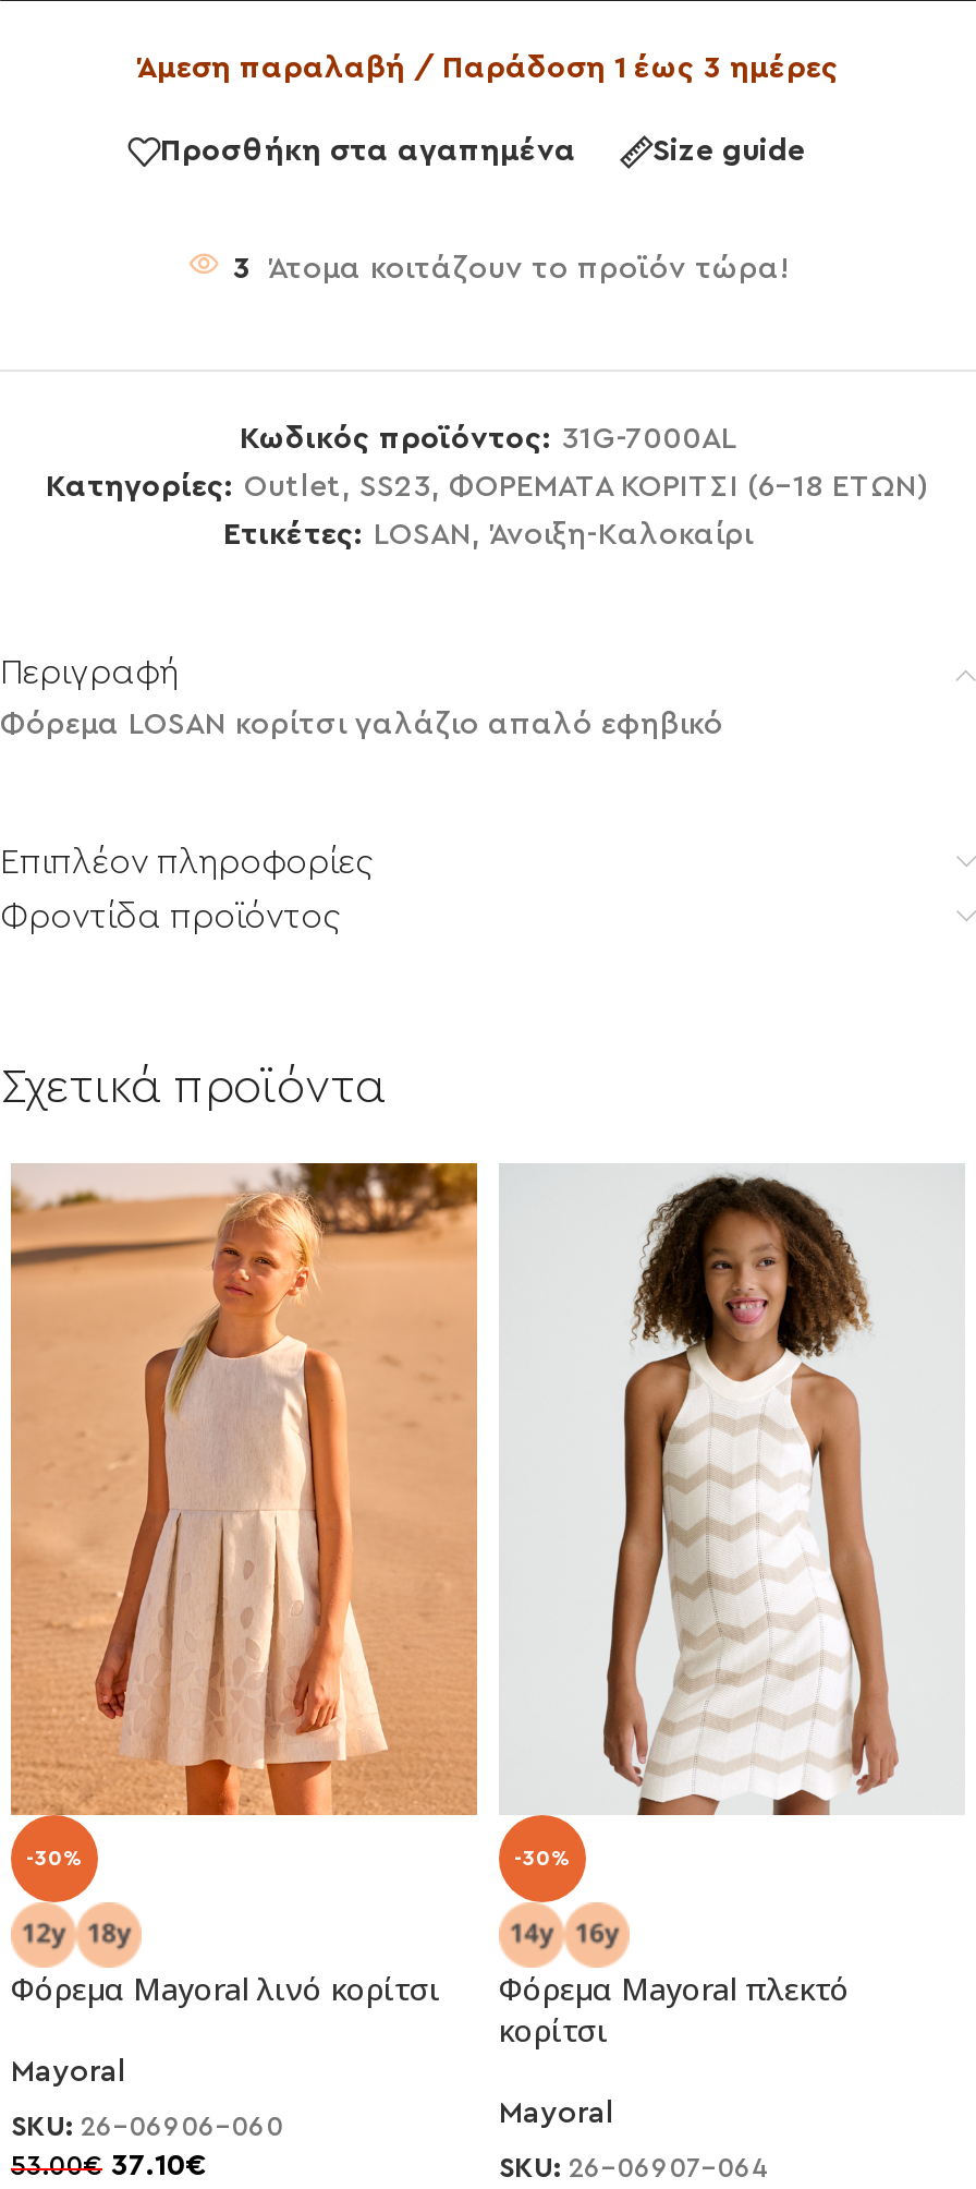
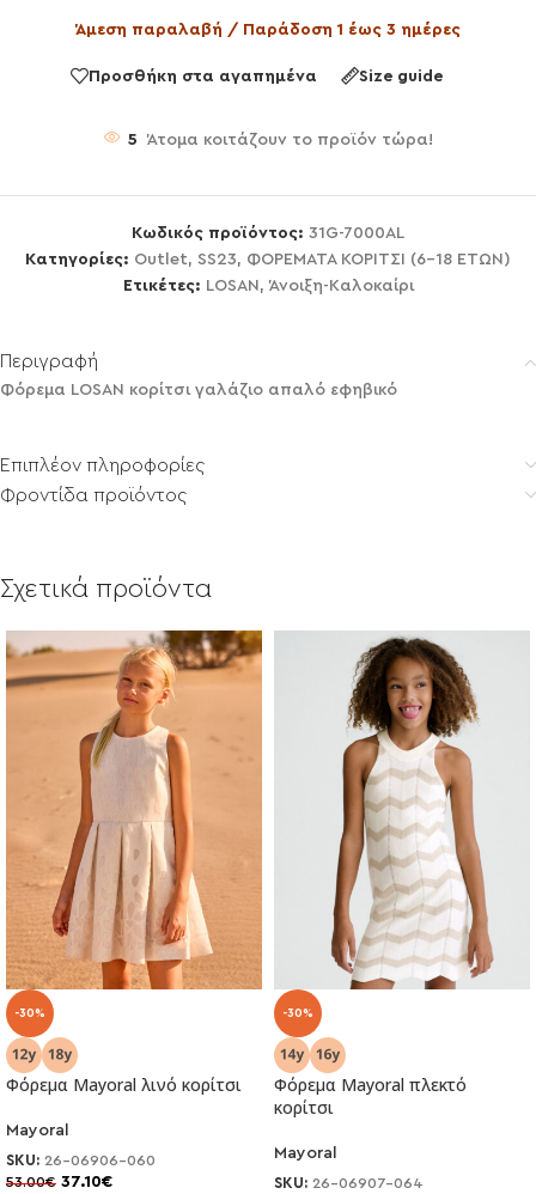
- 3 Άτομα κοιτάζουν το προϊόν τώρα!
+ 5 Άτομα κοιτάζουν το προϊόν τώρα!
